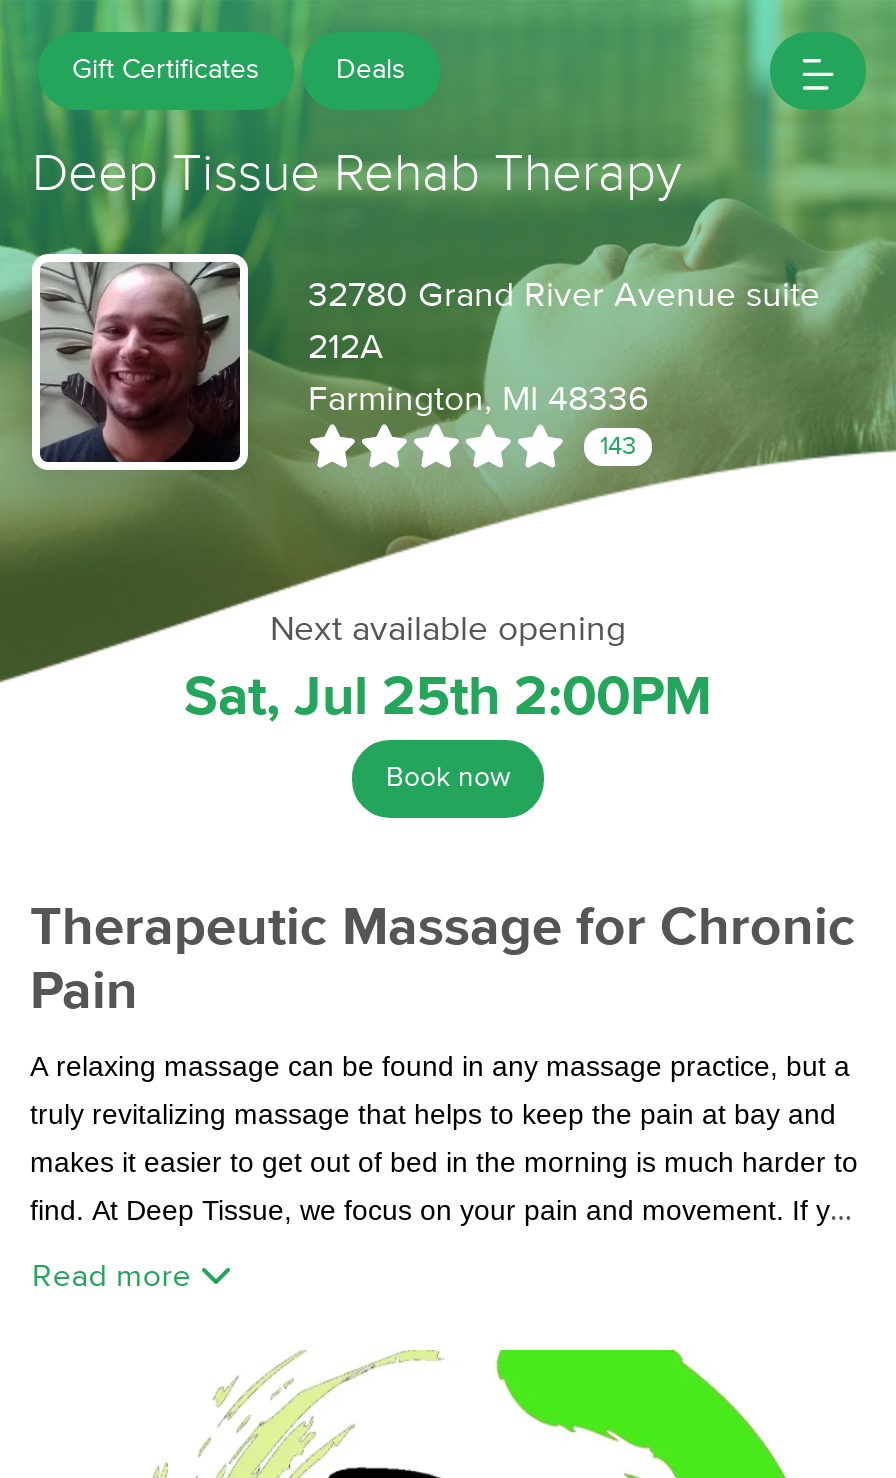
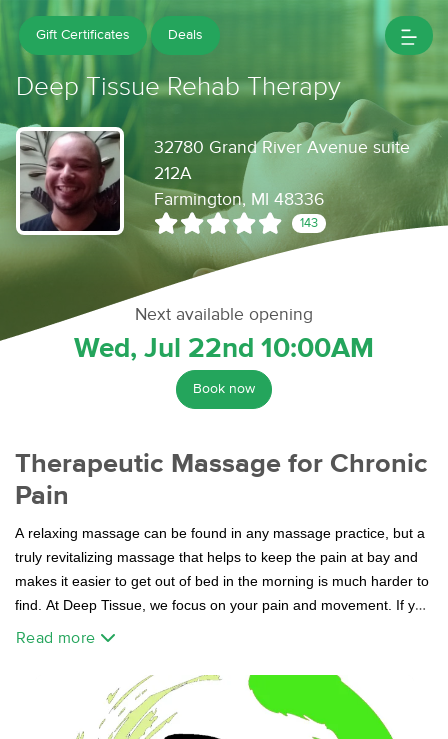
- Sat, Jul 25th 2:00PM
+ Wed, Jul 22nd 10:00AM
